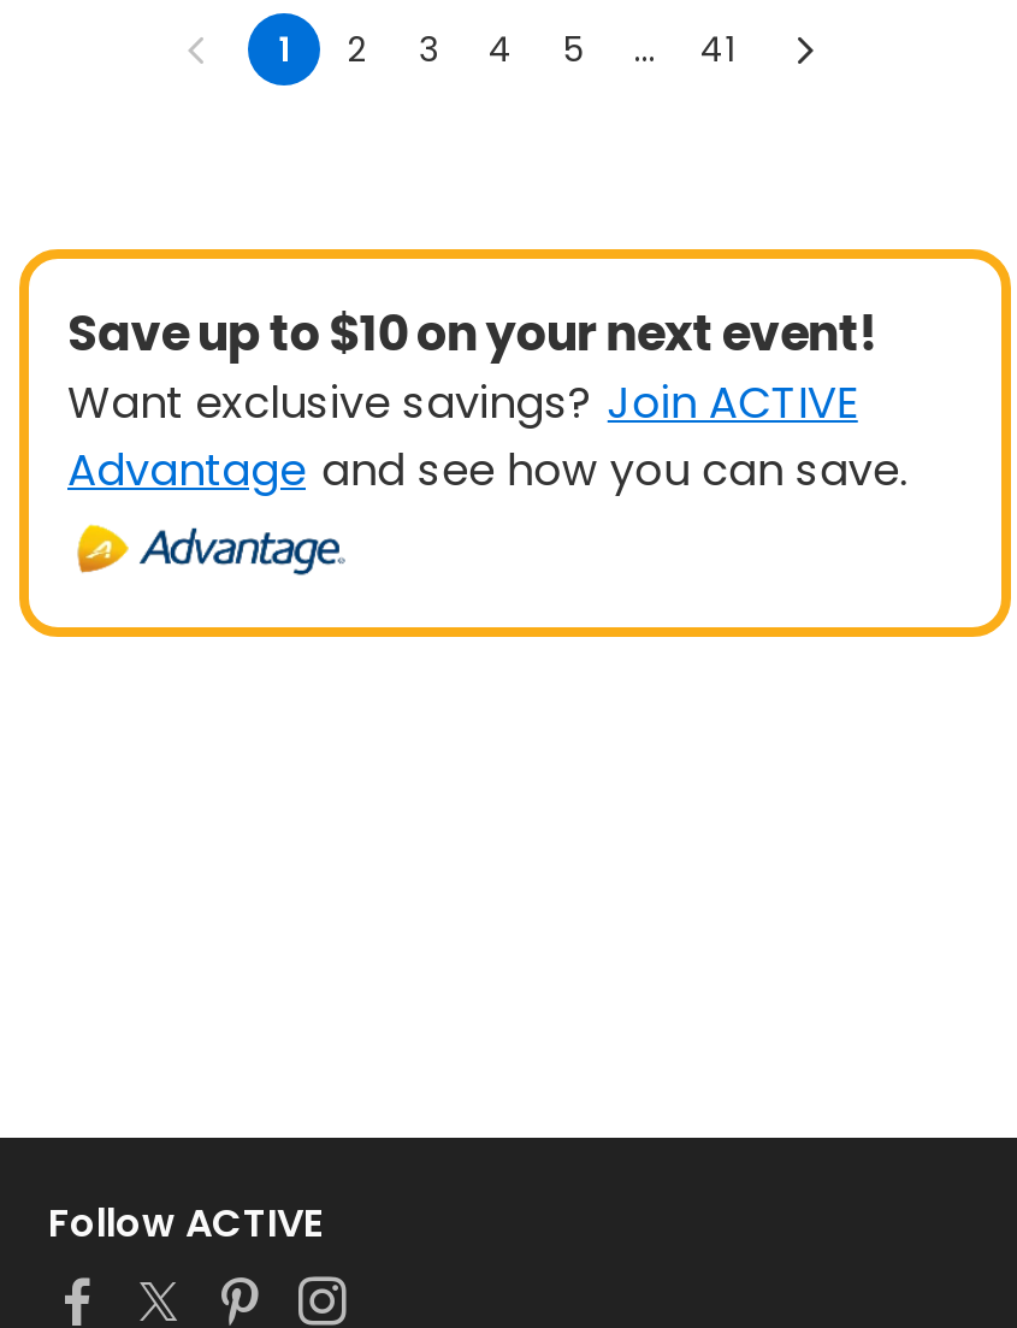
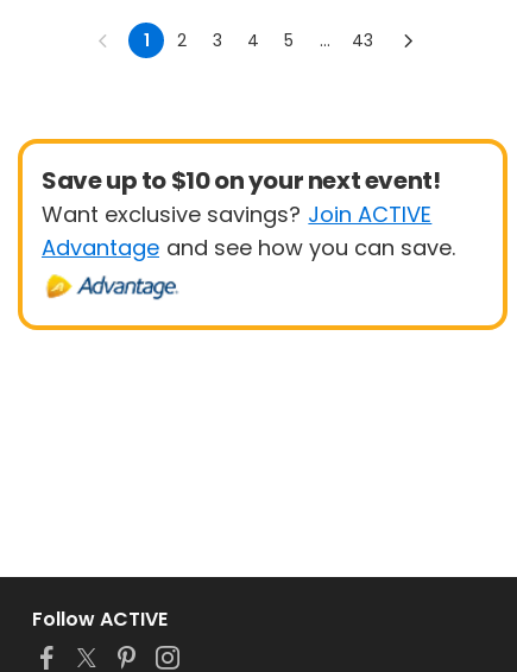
- 41
+ 43
